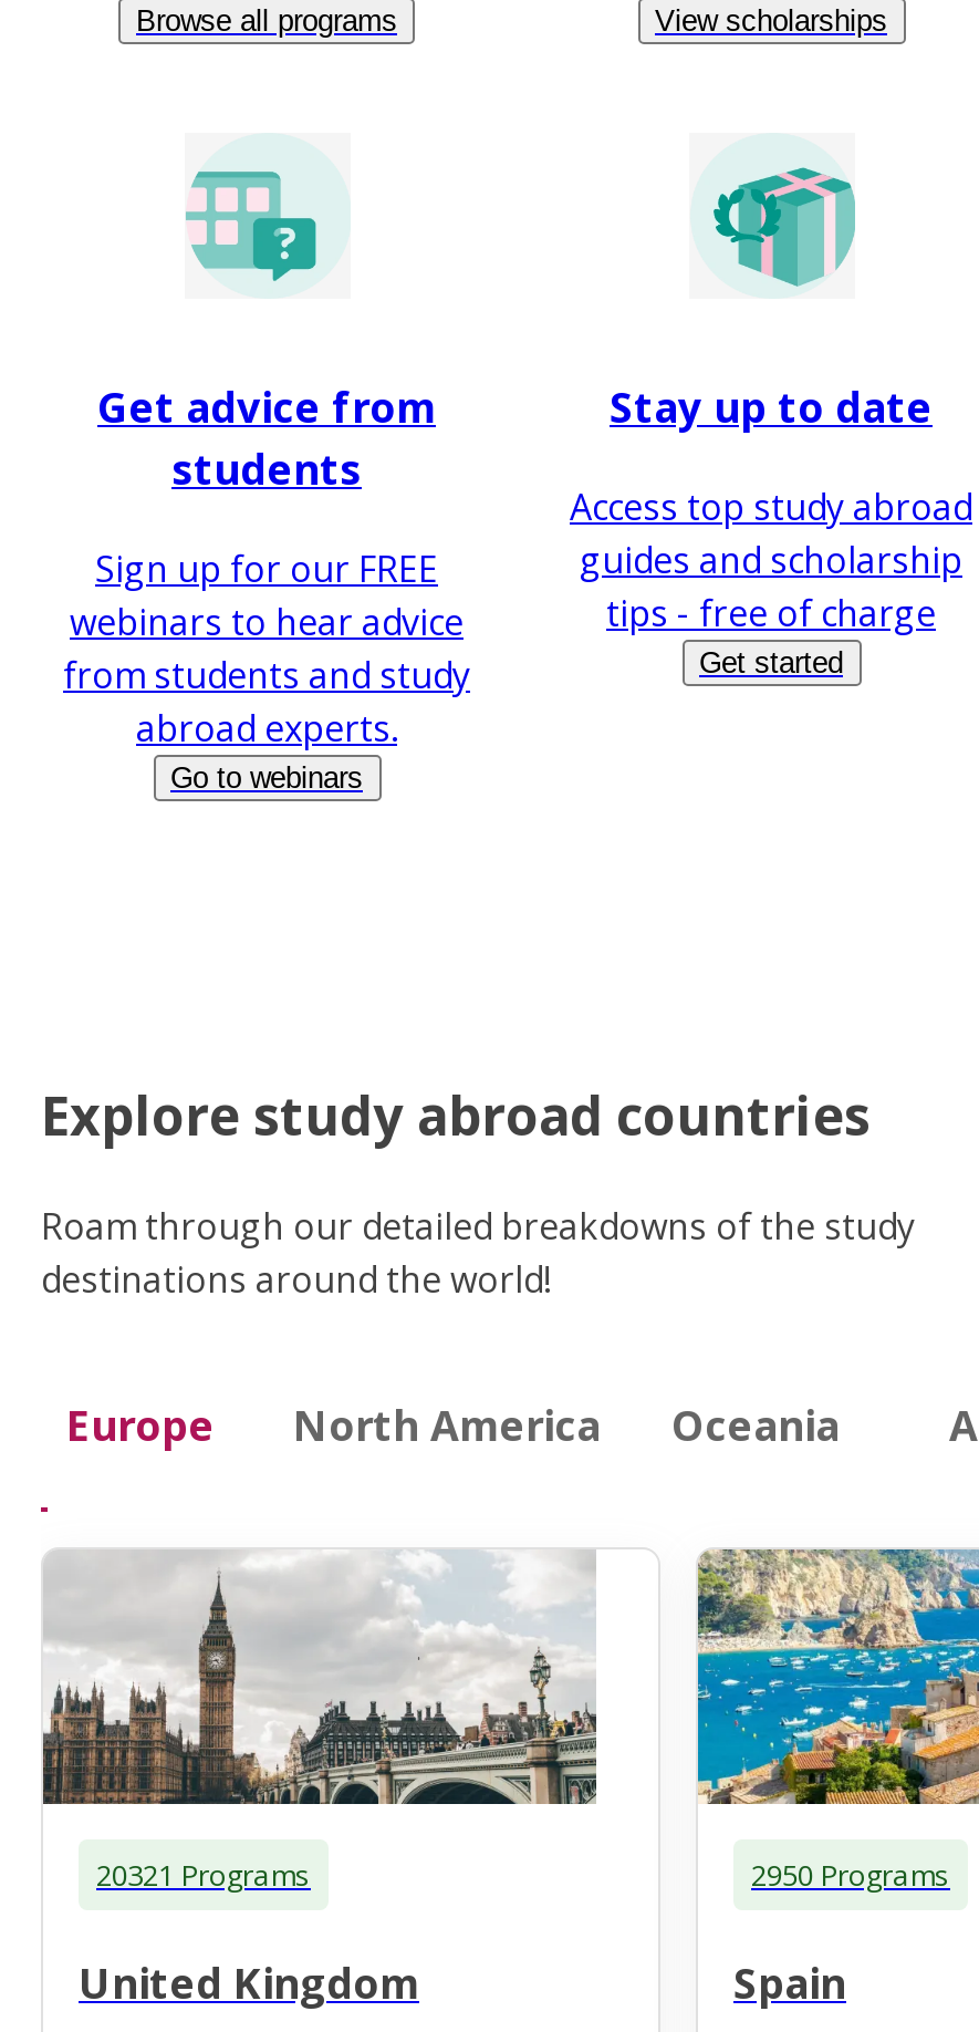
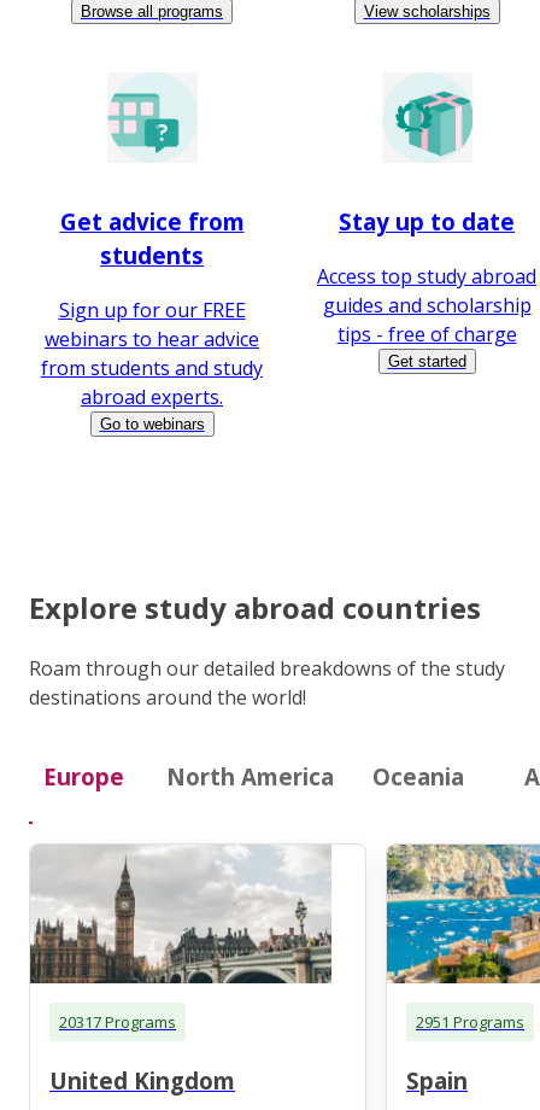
- 20321 Programs
+ 20317 Programs

- 2950 Programs
+ 2951 Programs
